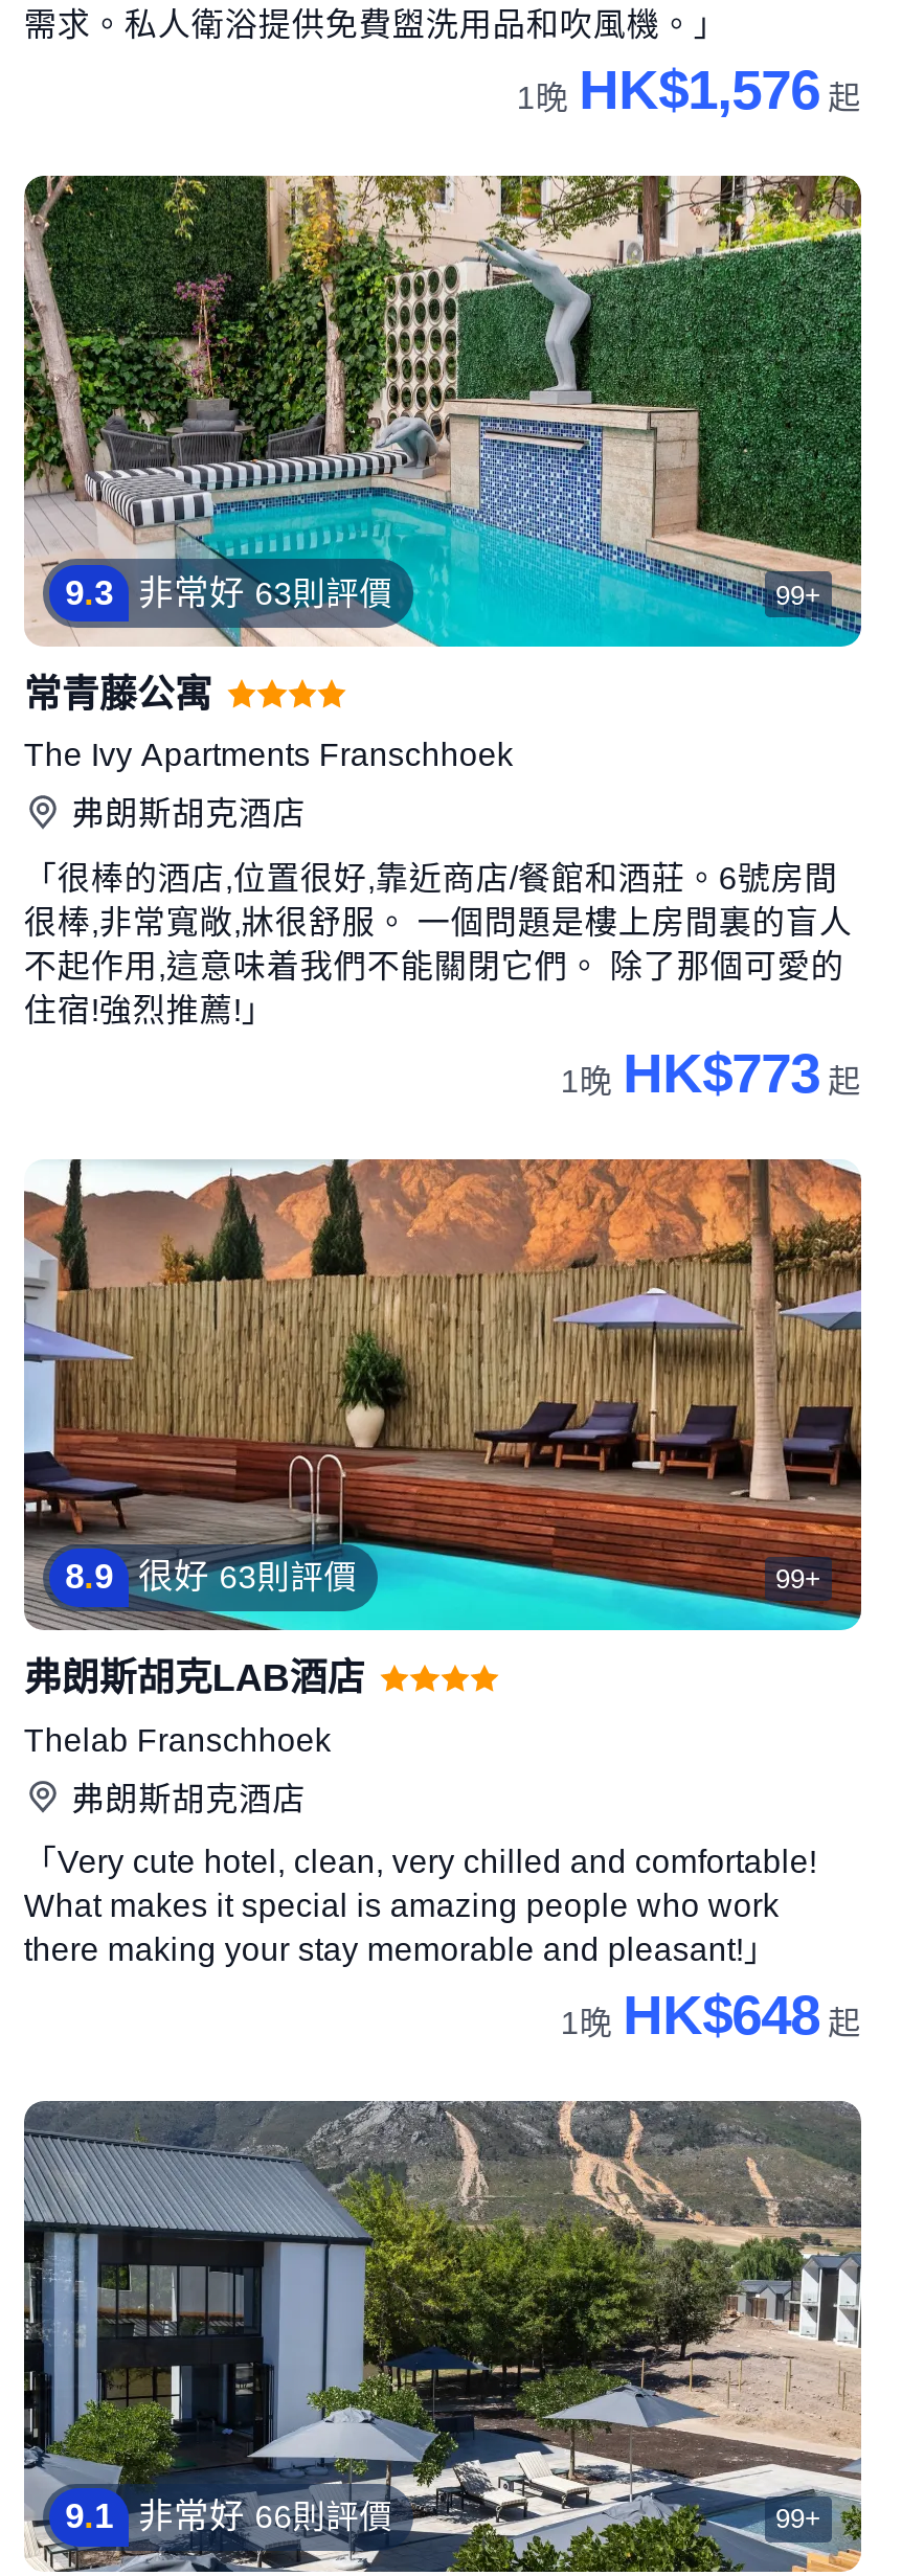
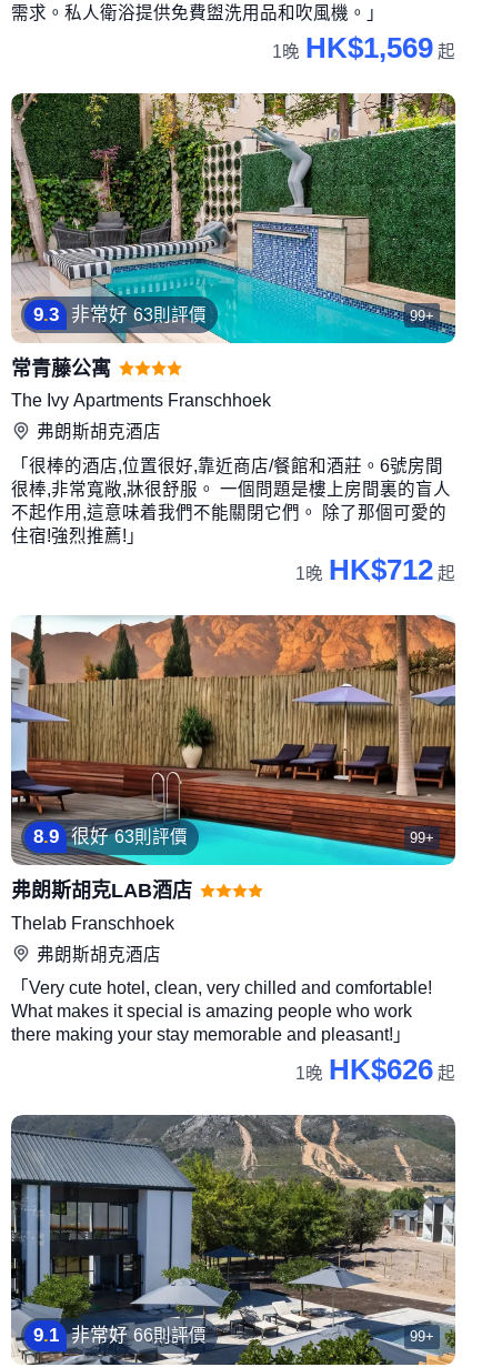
- 1晚 HK$1,576起
+ 1晚 HK$1,569起

- 1晚 HK$773起
+ 1晚 HK$712起

- 1晚 HK$648起
+ 1晚 HK$626起
